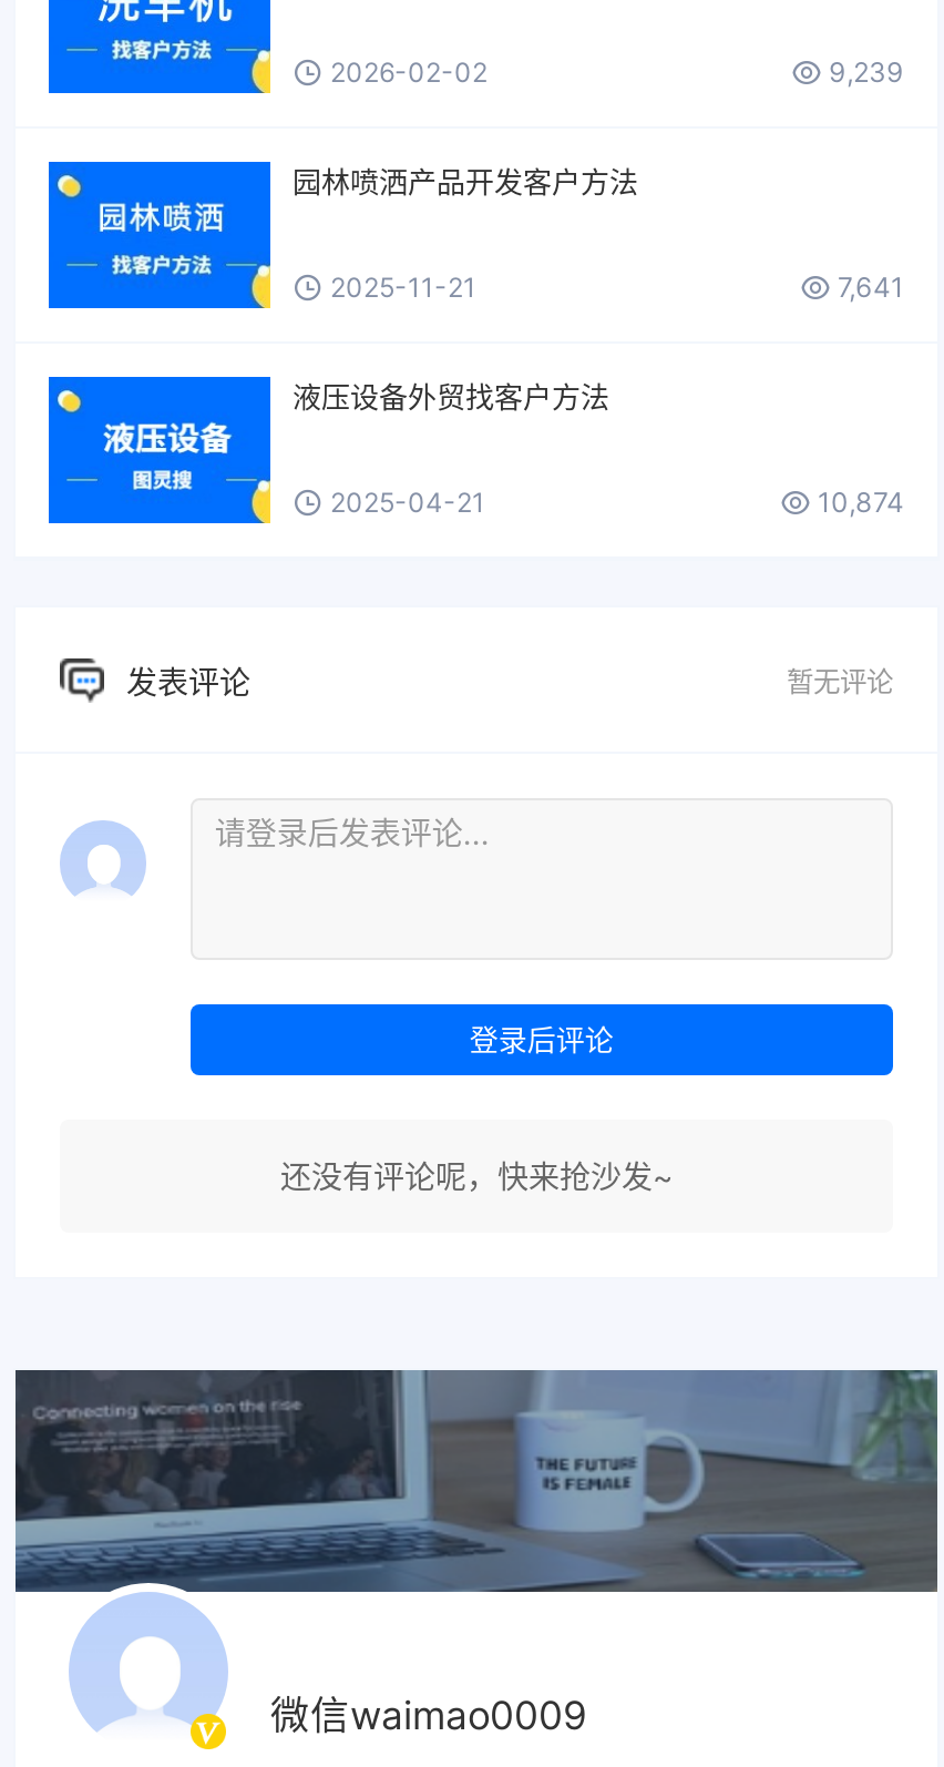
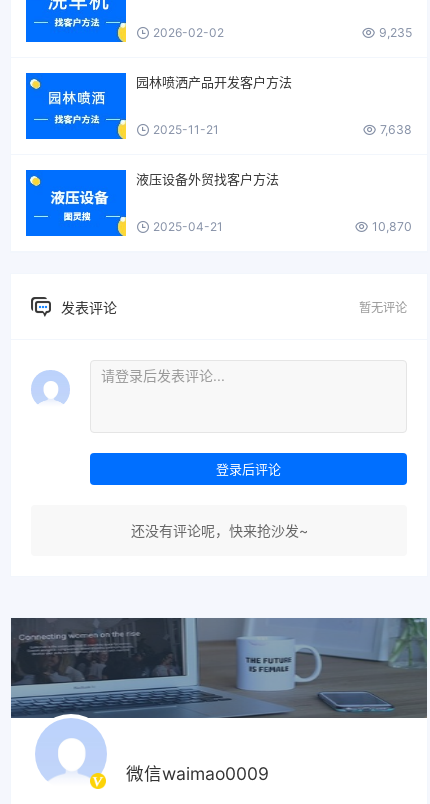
- 9,239
+ 9,235

- 7,641
+ 7,638

- 10,874
+ 10,870
